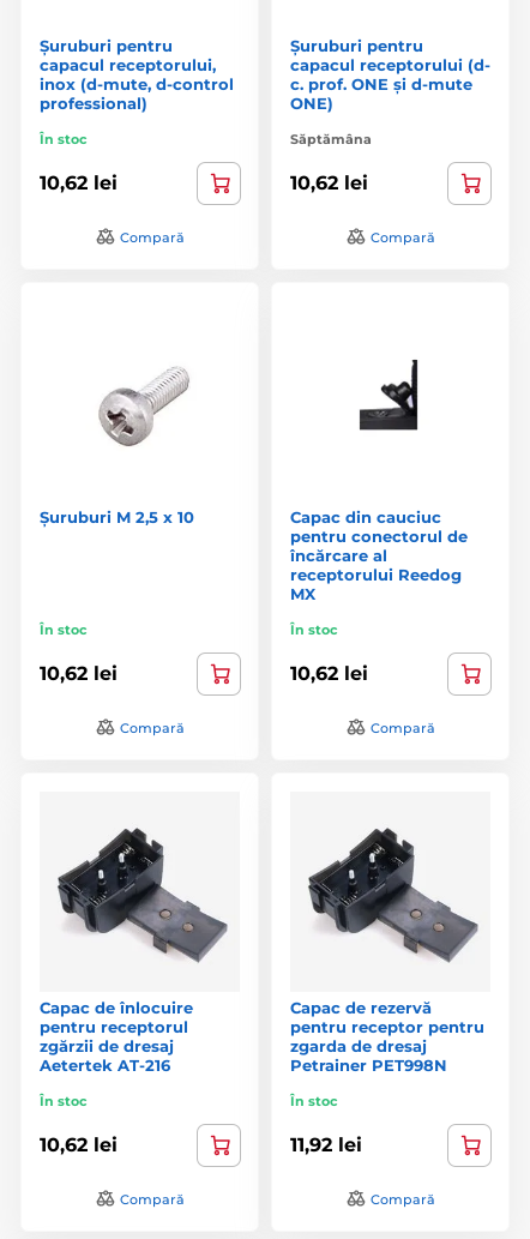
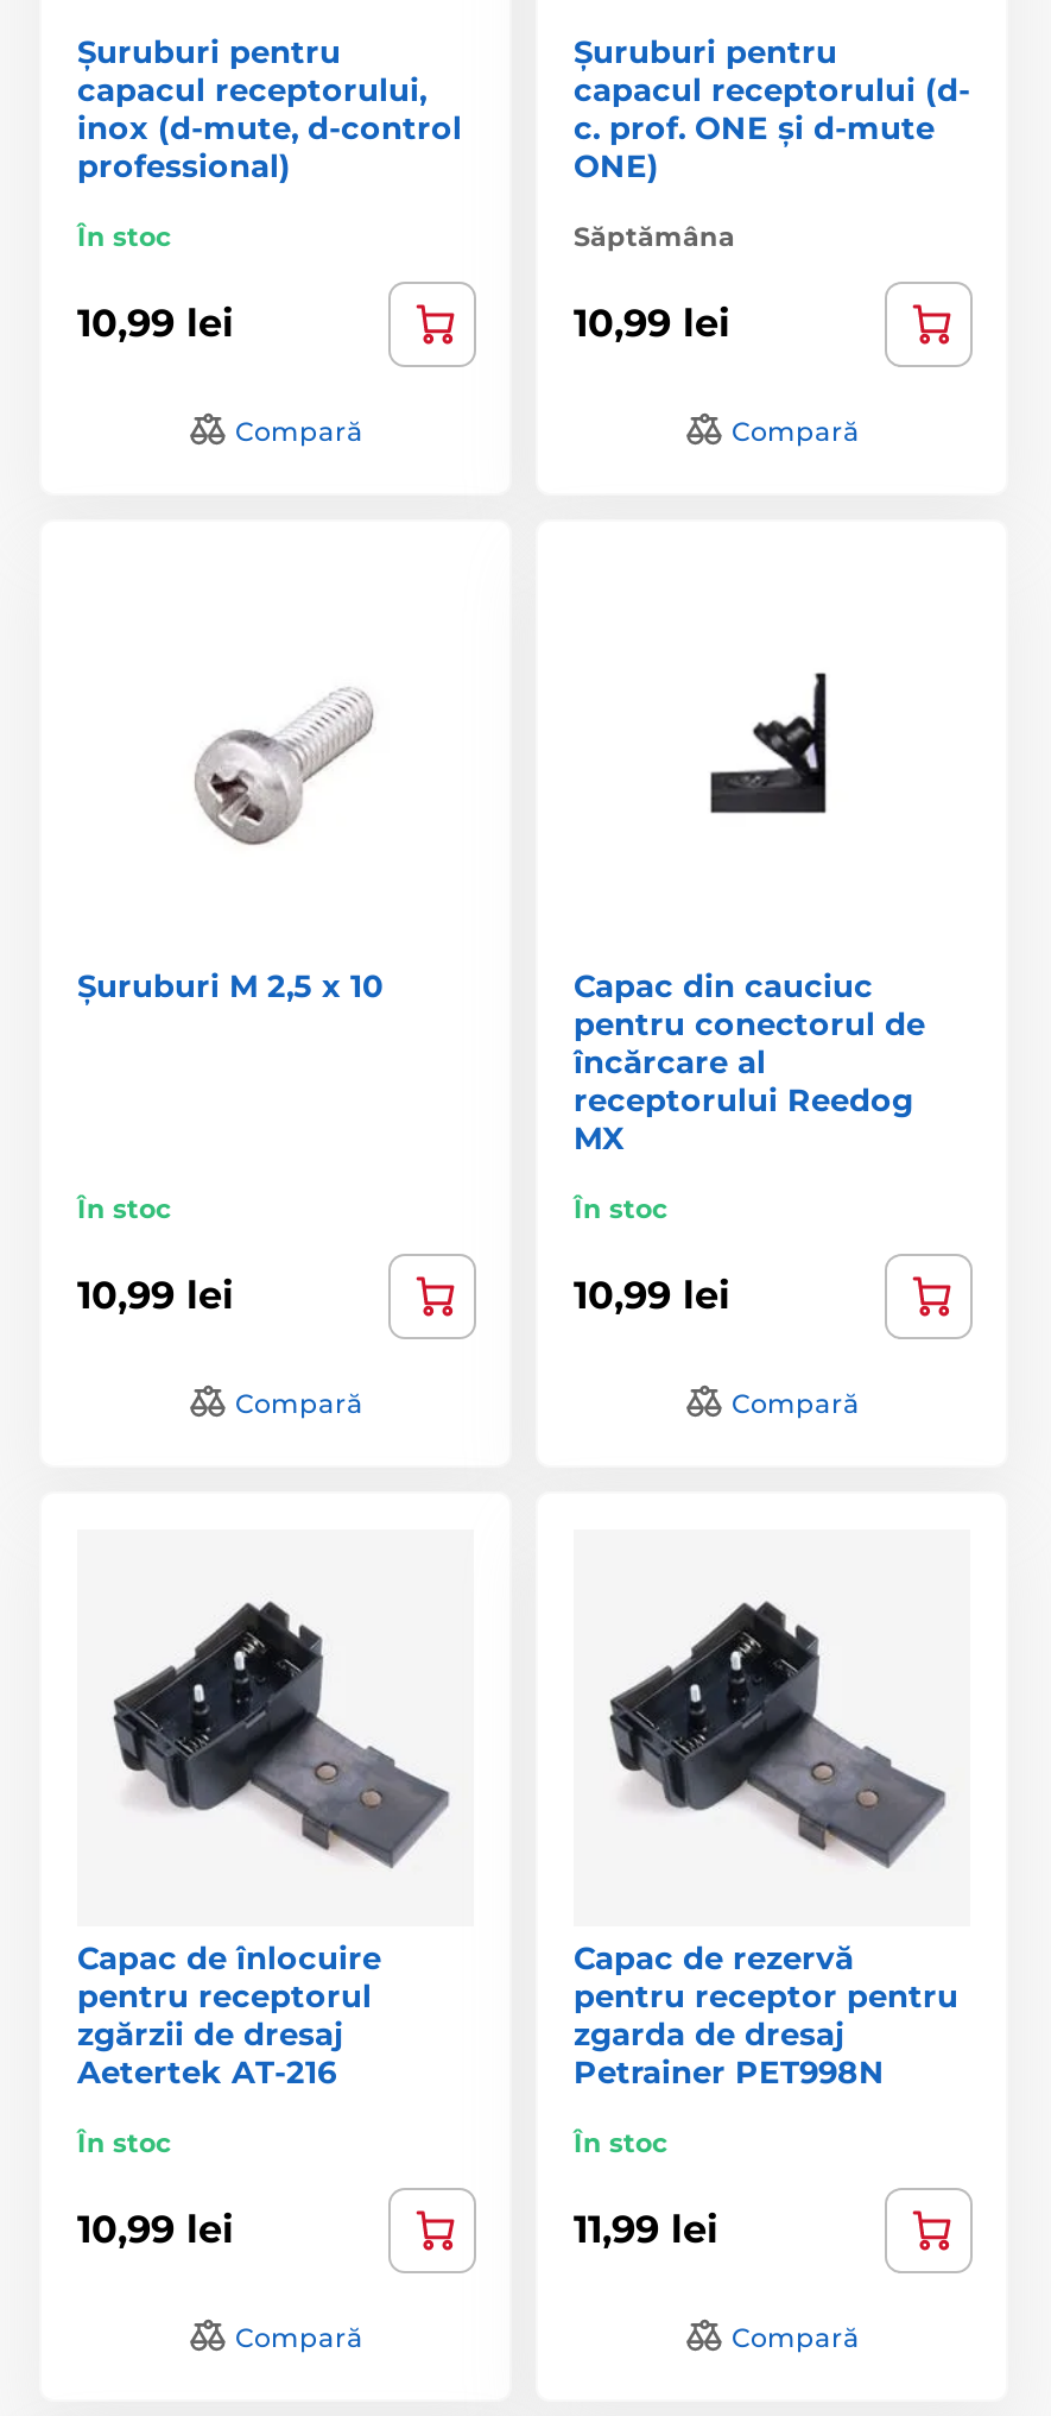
- 10,62 lei
+ 10,99 lei

- 10,62 lei
+ 10,99 lei

- 10,62 lei
+ 10,99 lei

- 10,62 lei
+ 10,99 lei

- 10,62 lei
+ 10,99 lei

- 11,92 lei
+ 11,99 lei
